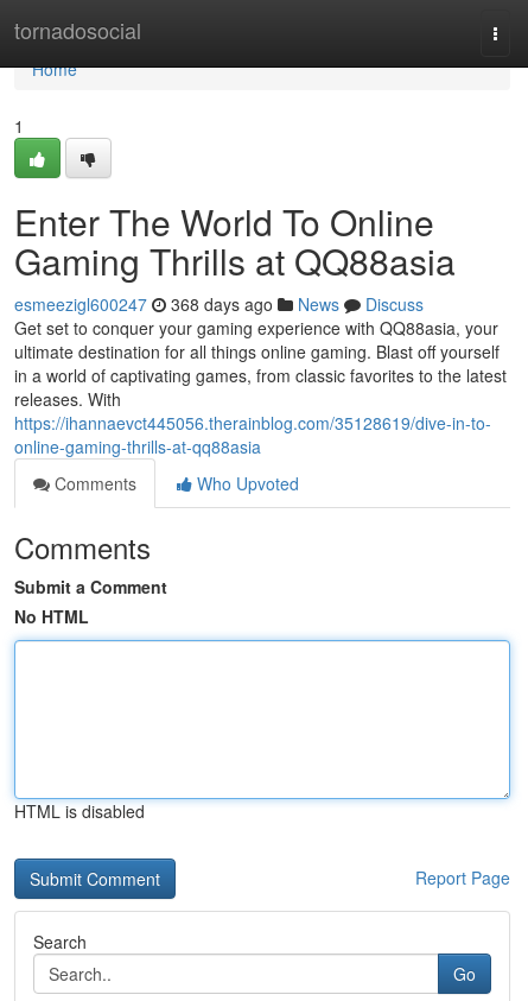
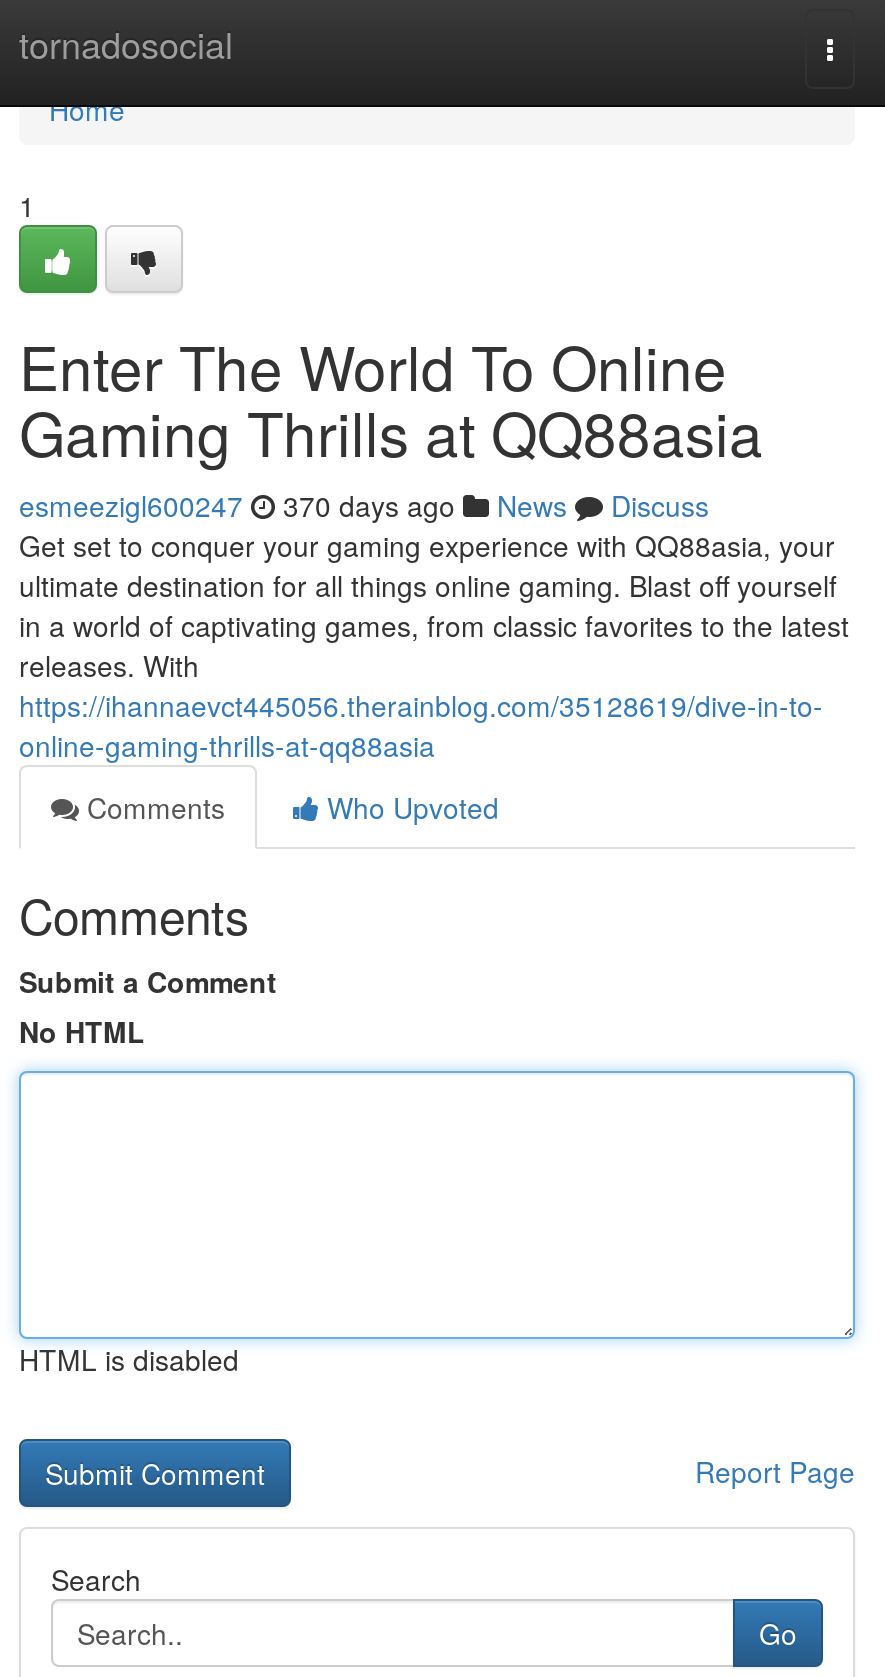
- esmeezigl600247 368 days ago News Discuss
+ esmeezigl600247 370 days ago News Discuss
